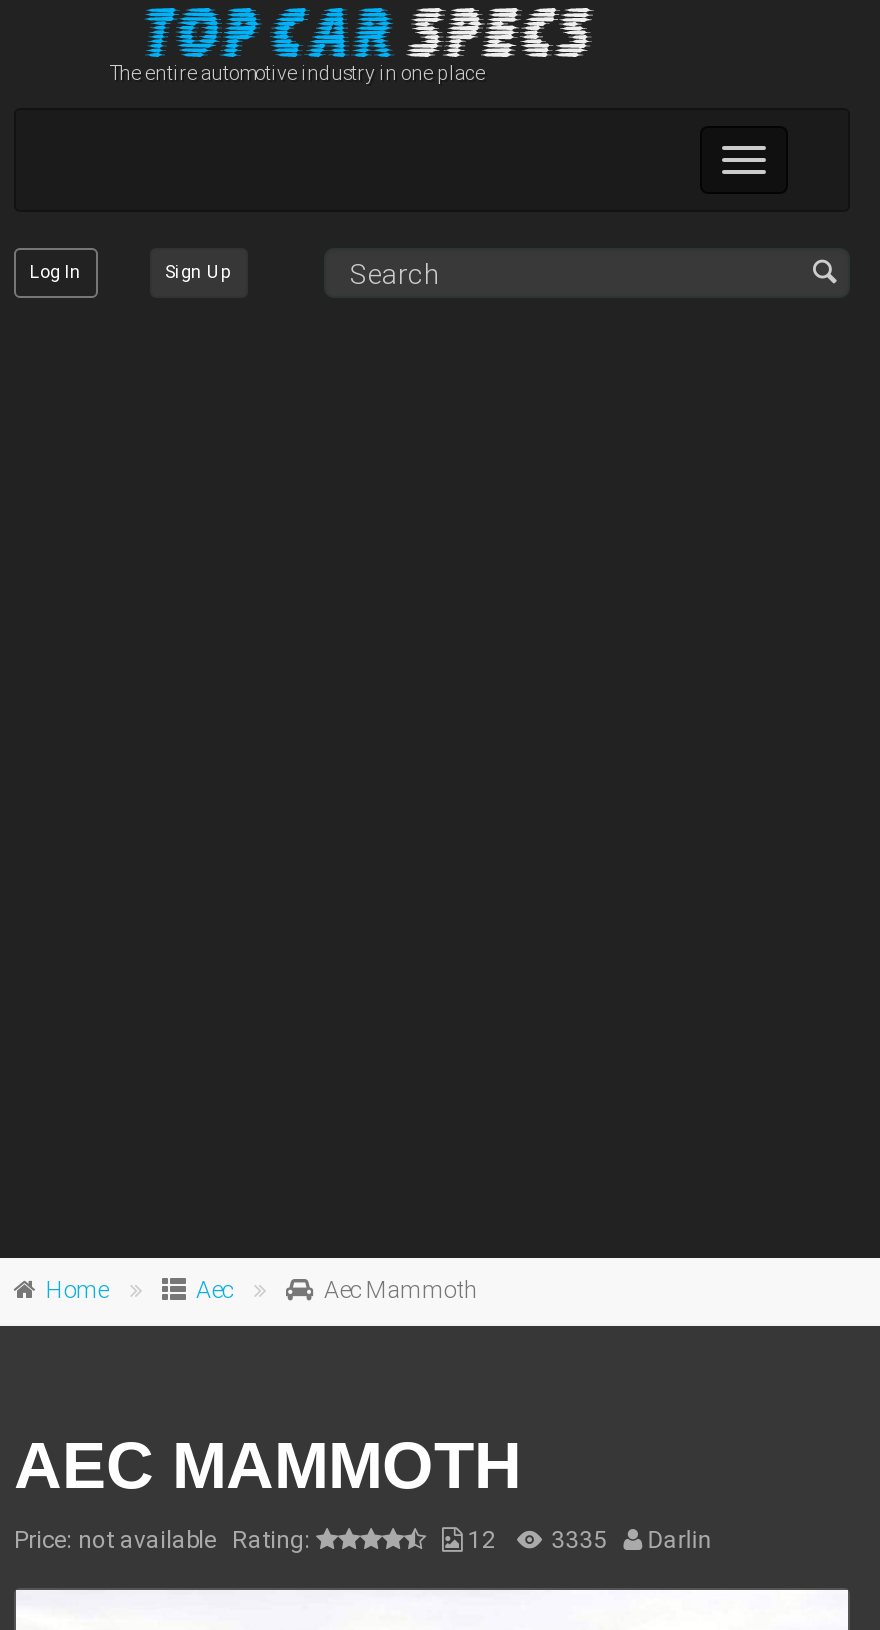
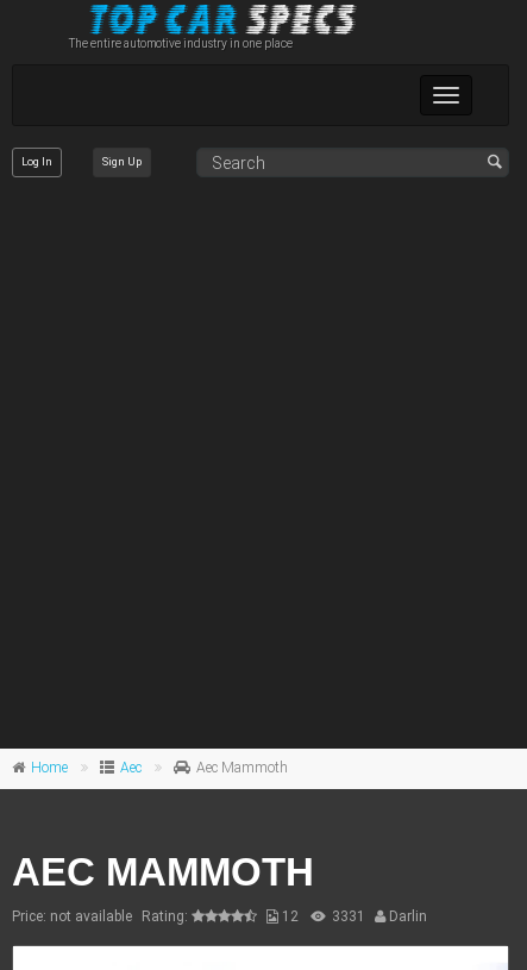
- 12 3335 Darlin
+ 12 3331 Darlin
